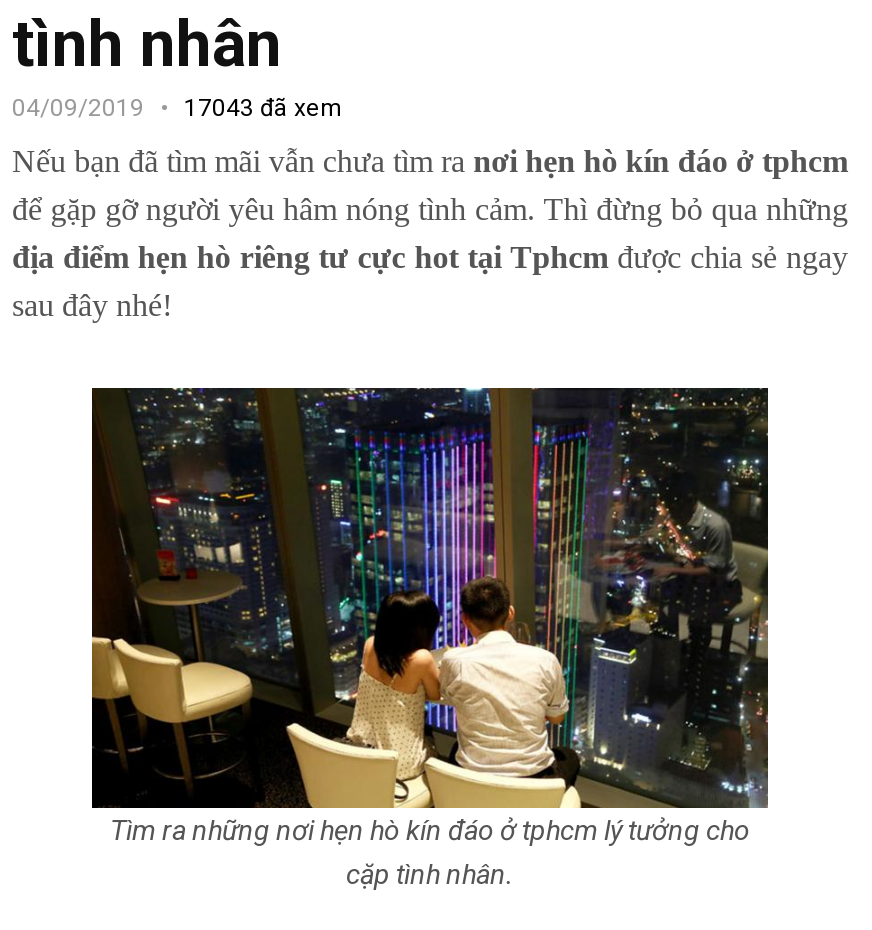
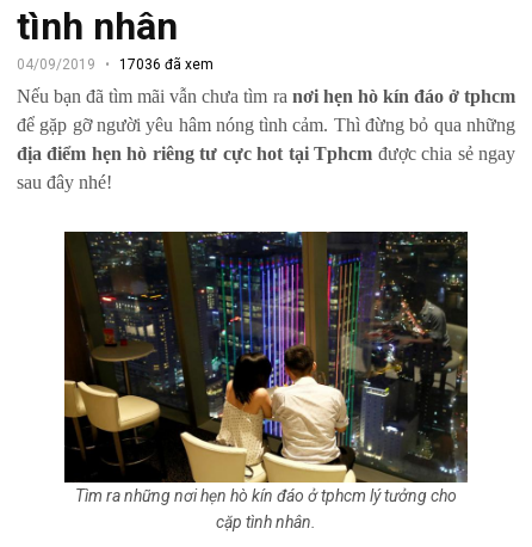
- 04/09/2019 17043 đã xem
+ 04/09/2019 17036 đã xem
